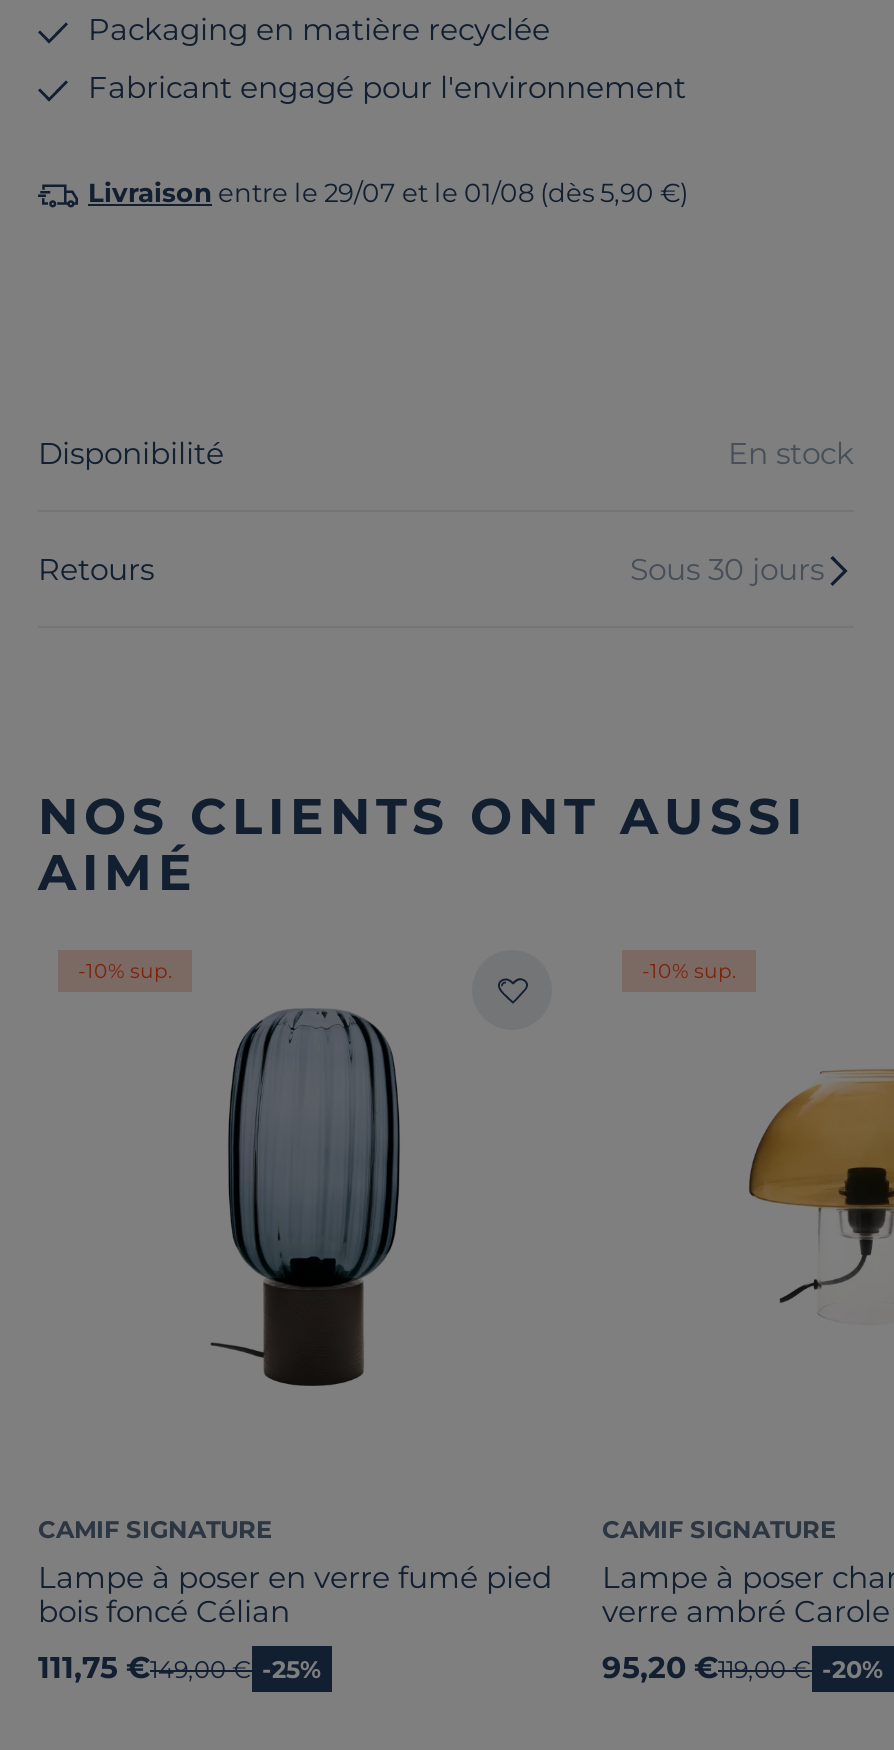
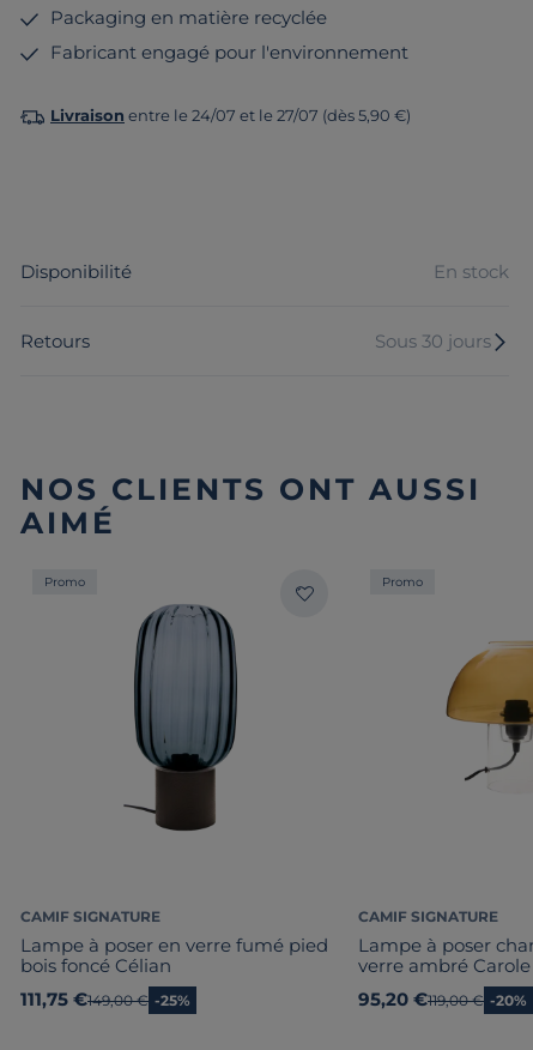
- Livraison entre le 29/07 et le 01/08 (dès 5,90 €)
+ Livraison entre le 24/07 et le 27/07 (dès 5,90 €)

- -10% sup.
+ Promo

- -10% sup.
+ Promo
